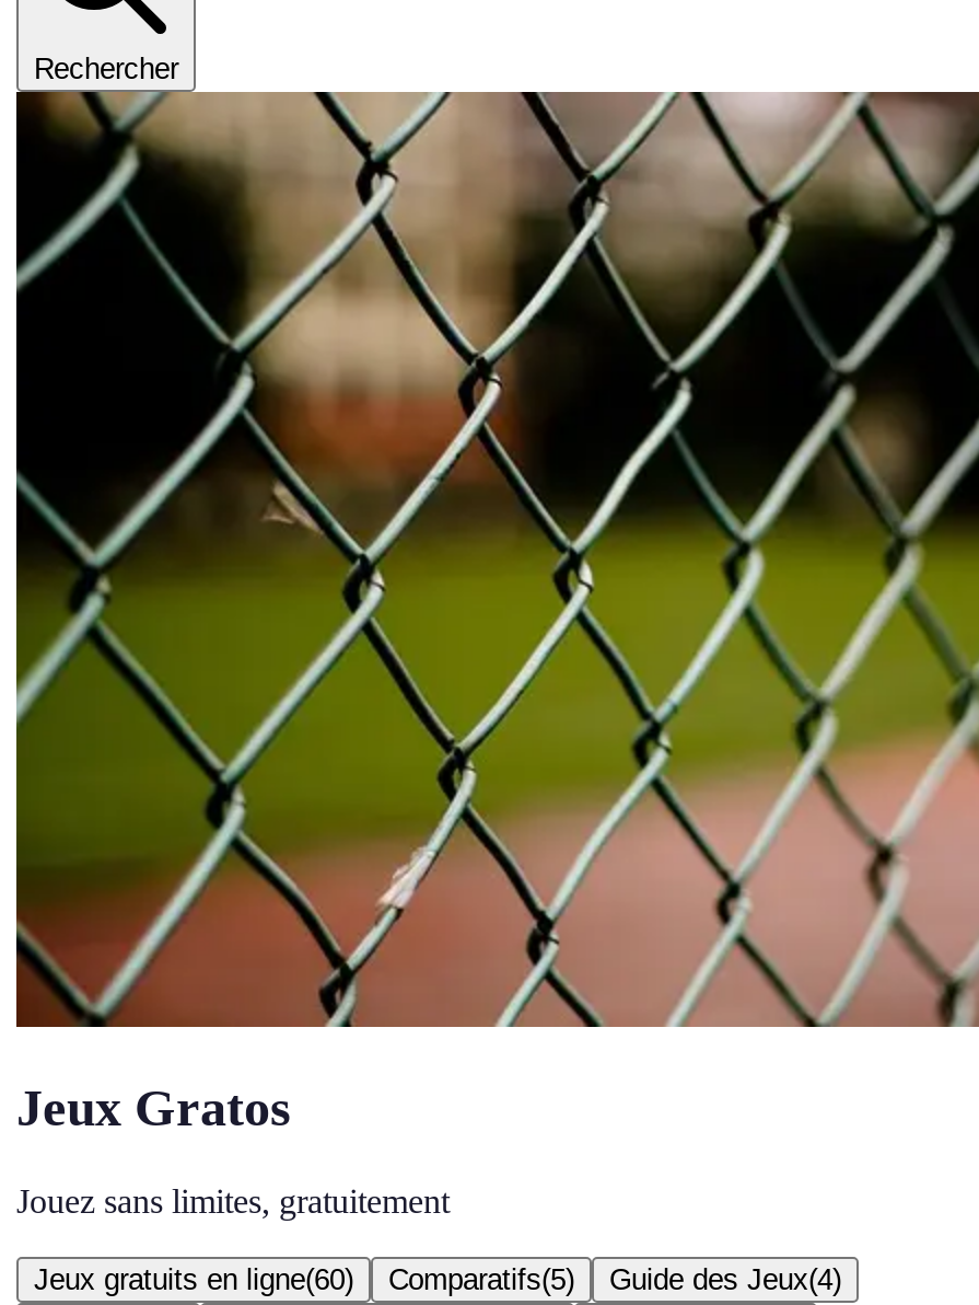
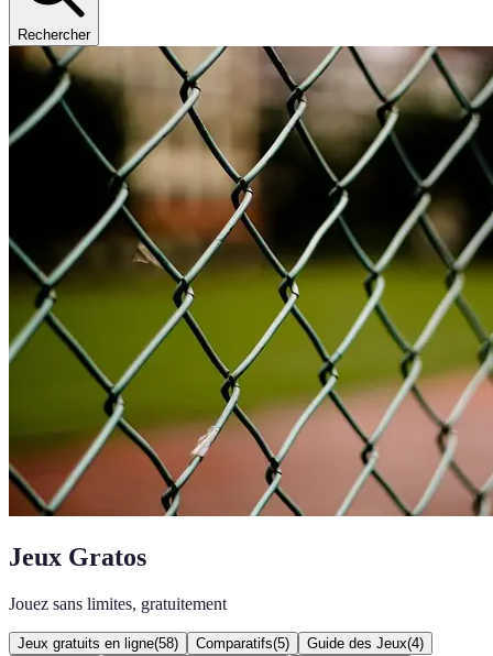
- Jeux gratuits en ligne(60)
+ Jeux gratuits en ligne(58)
